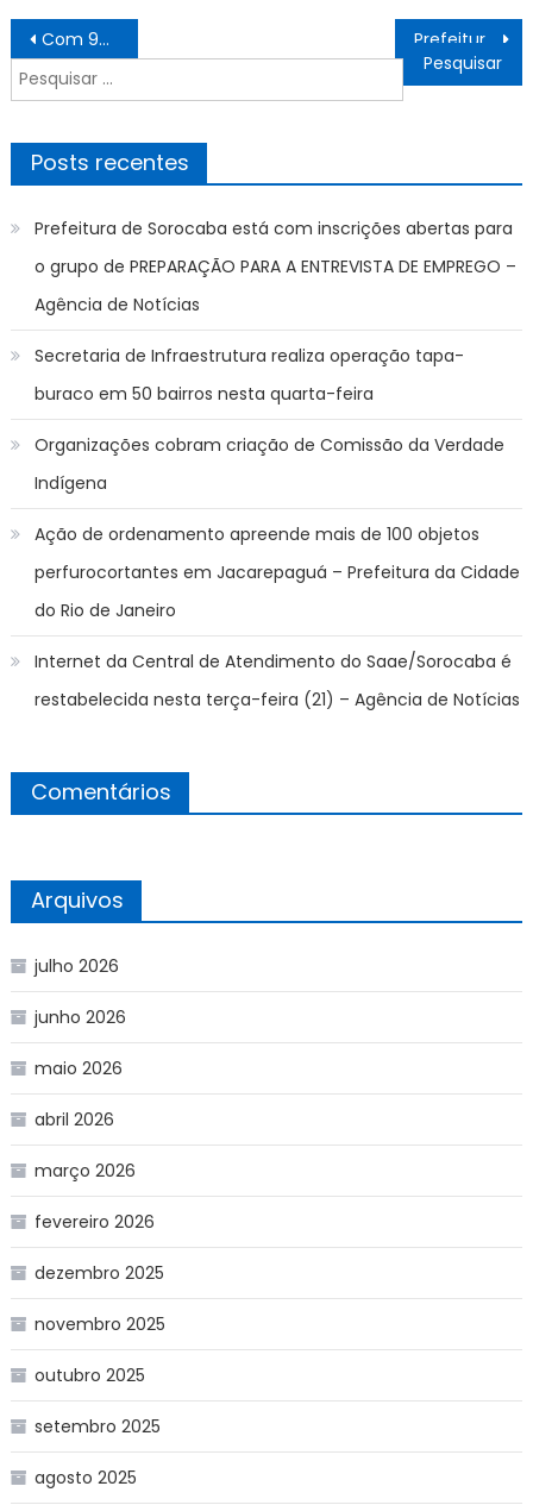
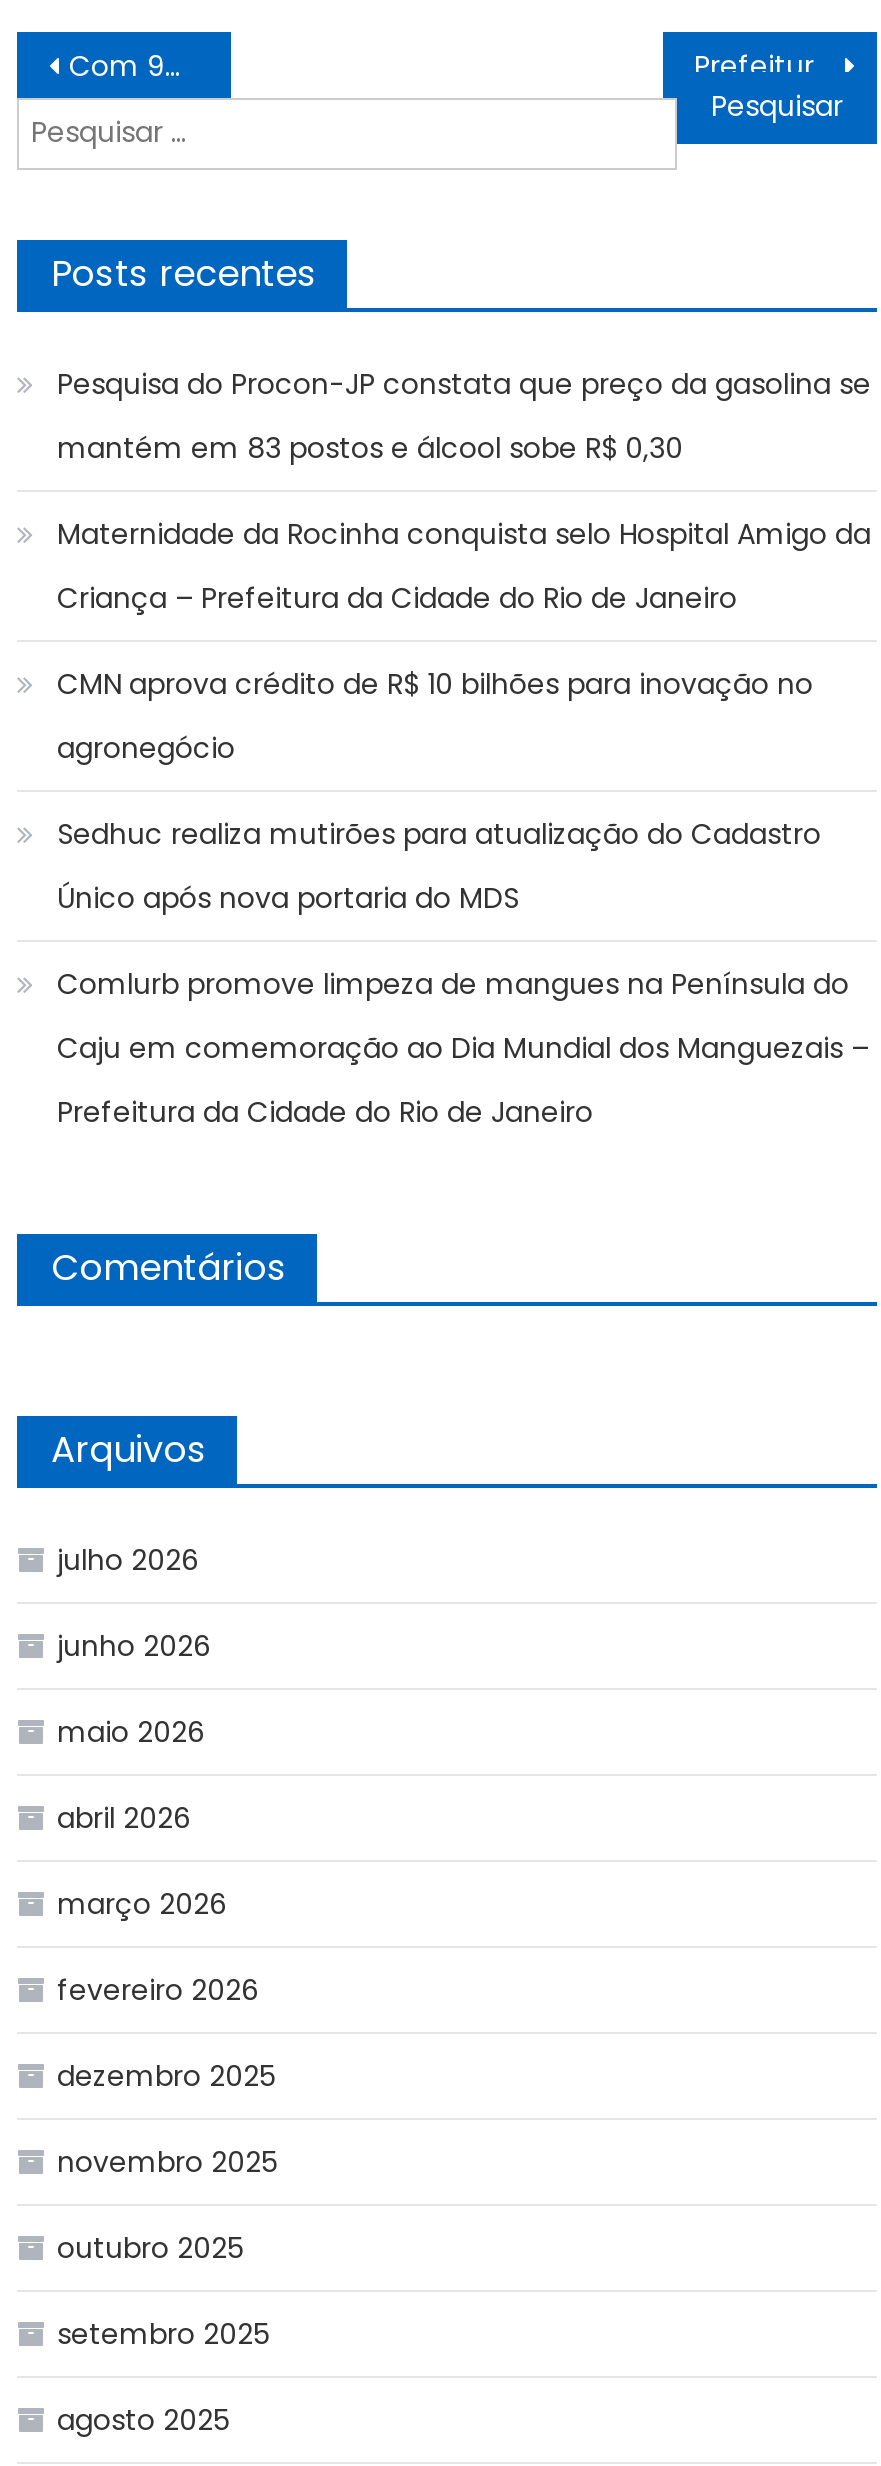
- Prefeitura de Sorocaba está com inscrições abertas para
- o grupo de PREPARAÇÃO PARA A ENTREVISTA DE EMPREGO –
- Agência de Notícias
- Secretaria de Infraestrutura realiza operação tapa-
- buraco em 50 bairros nesta quarta-feira
- Organizações cobram criação de Comissão da Verdade
- Indígena
- Ação de ordenamento apreende mais de 100 objetos
- perfurocortantes em Jacarepaguá – Prefeitura da Cidade
- do Rio de Janeiro
- Internet da Central de Atendimento do Saae/Sorocaba é
- restabelecida nesta terça-feira (21) – Agência de Notícias
+ Pesquisa do Procon-JP constata que preço da gasolina se
+ mantém em 83 postos e álcool sobe R$ 0,30
+ Maternidade da Rocinha conquista selo Hospital Amigo da
+ Criança – Prefeitura da Cidade do Rio de Janeiro
+ CMN aprova crédito de R$ 10 bilhões para inovação no
+ agronegócio
+ Sedhuc realiza mutirões para atualização do Cadastro
+ Único após nova portaria do MDS
+ Comlurb promove limpeza de mangues na Península do
+ Caju em comemoração ao Dia Mundial dos Manguezais –
+ Prefeitura da Cidade do Rio de Janeiro
